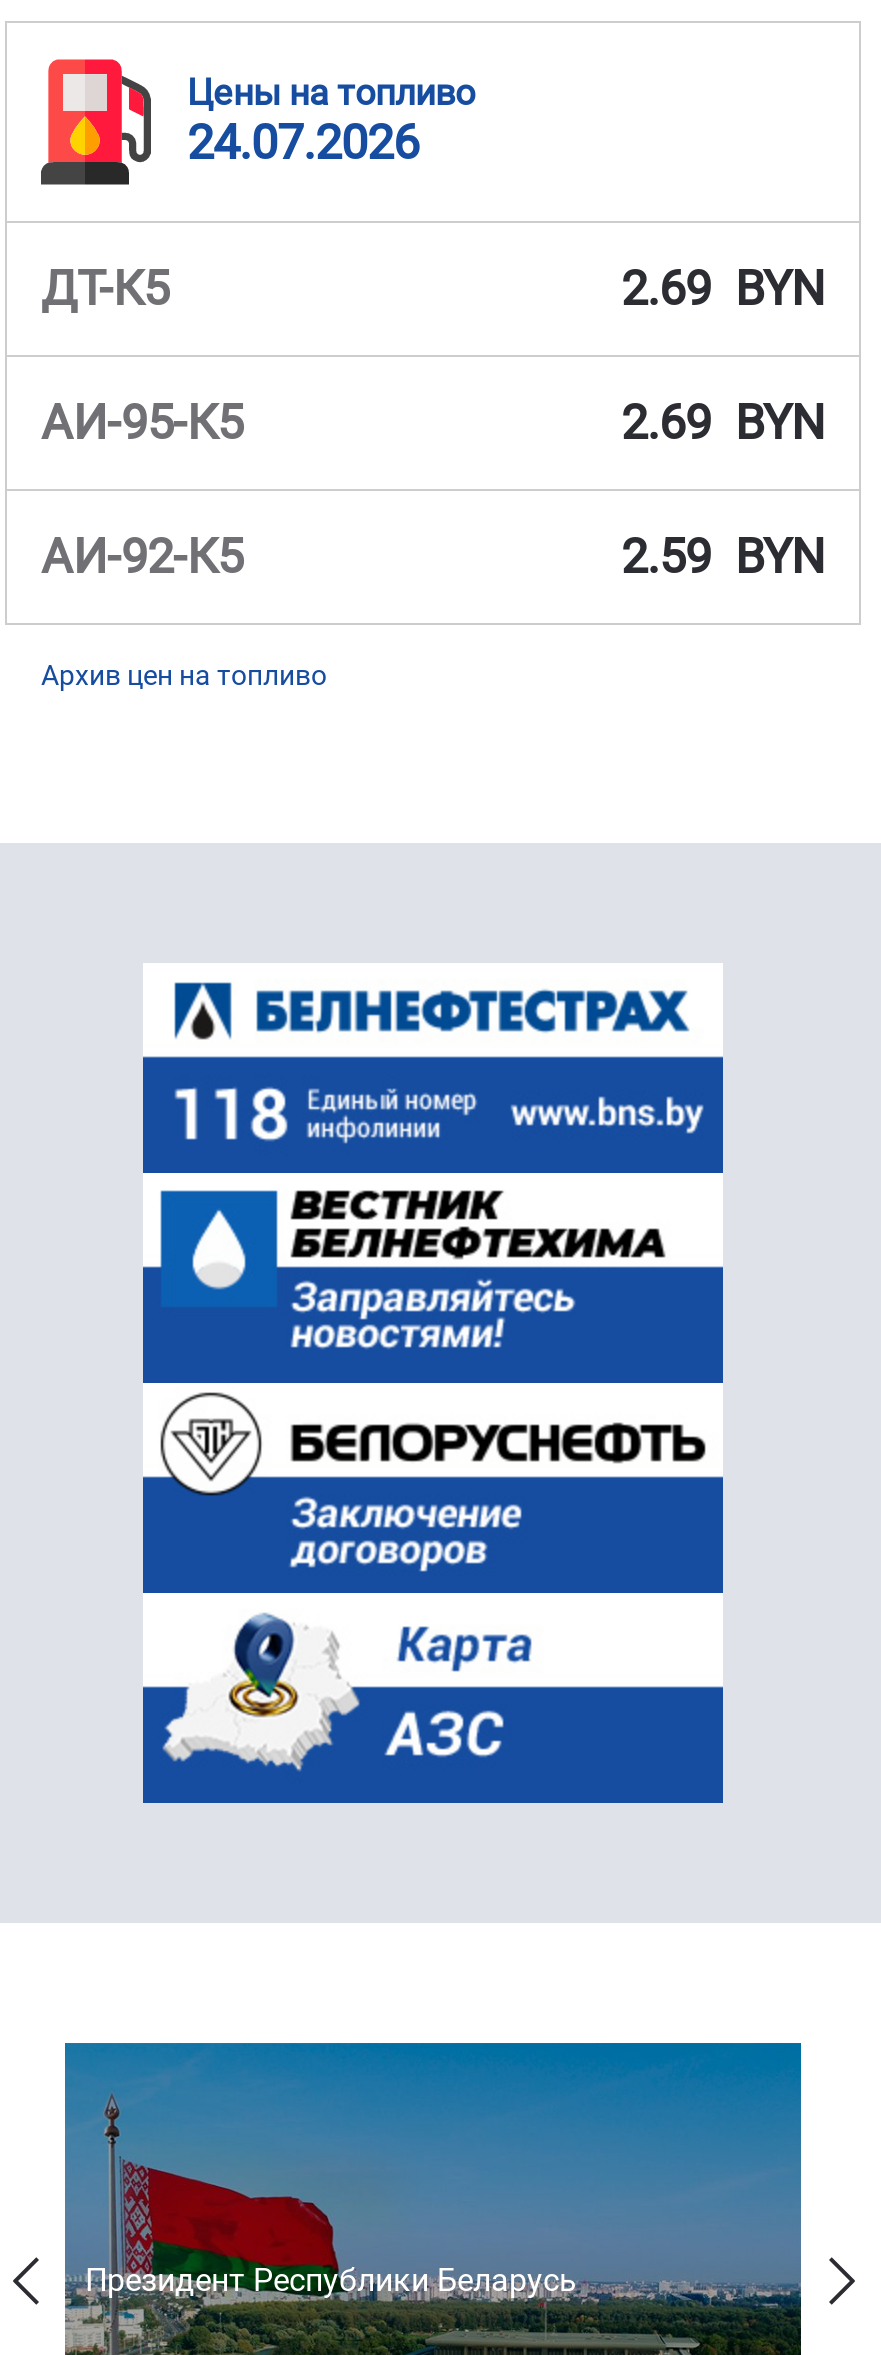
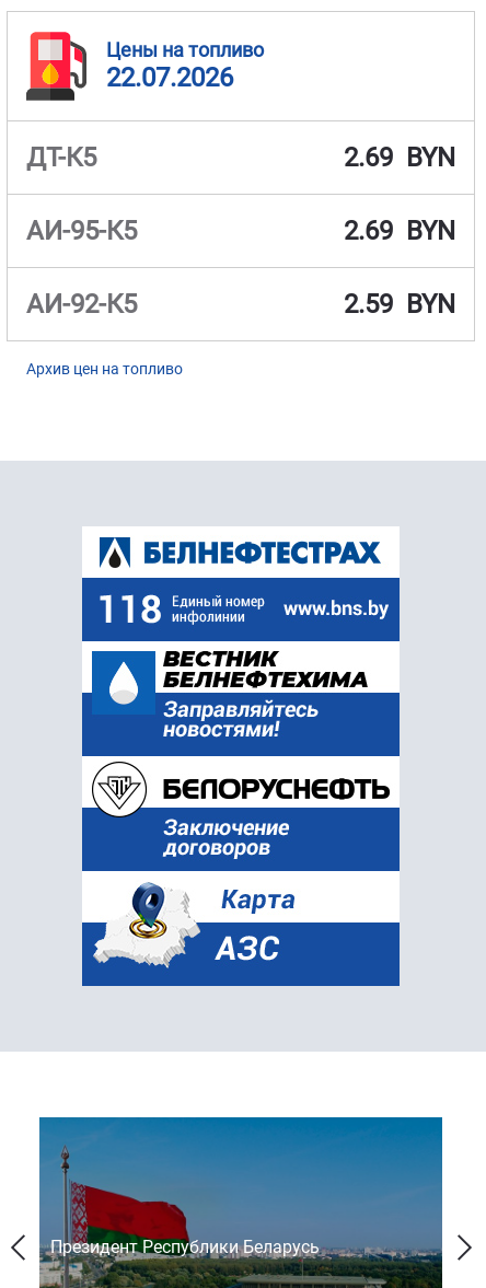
- 24.07.2026
+ 22.07.2026
